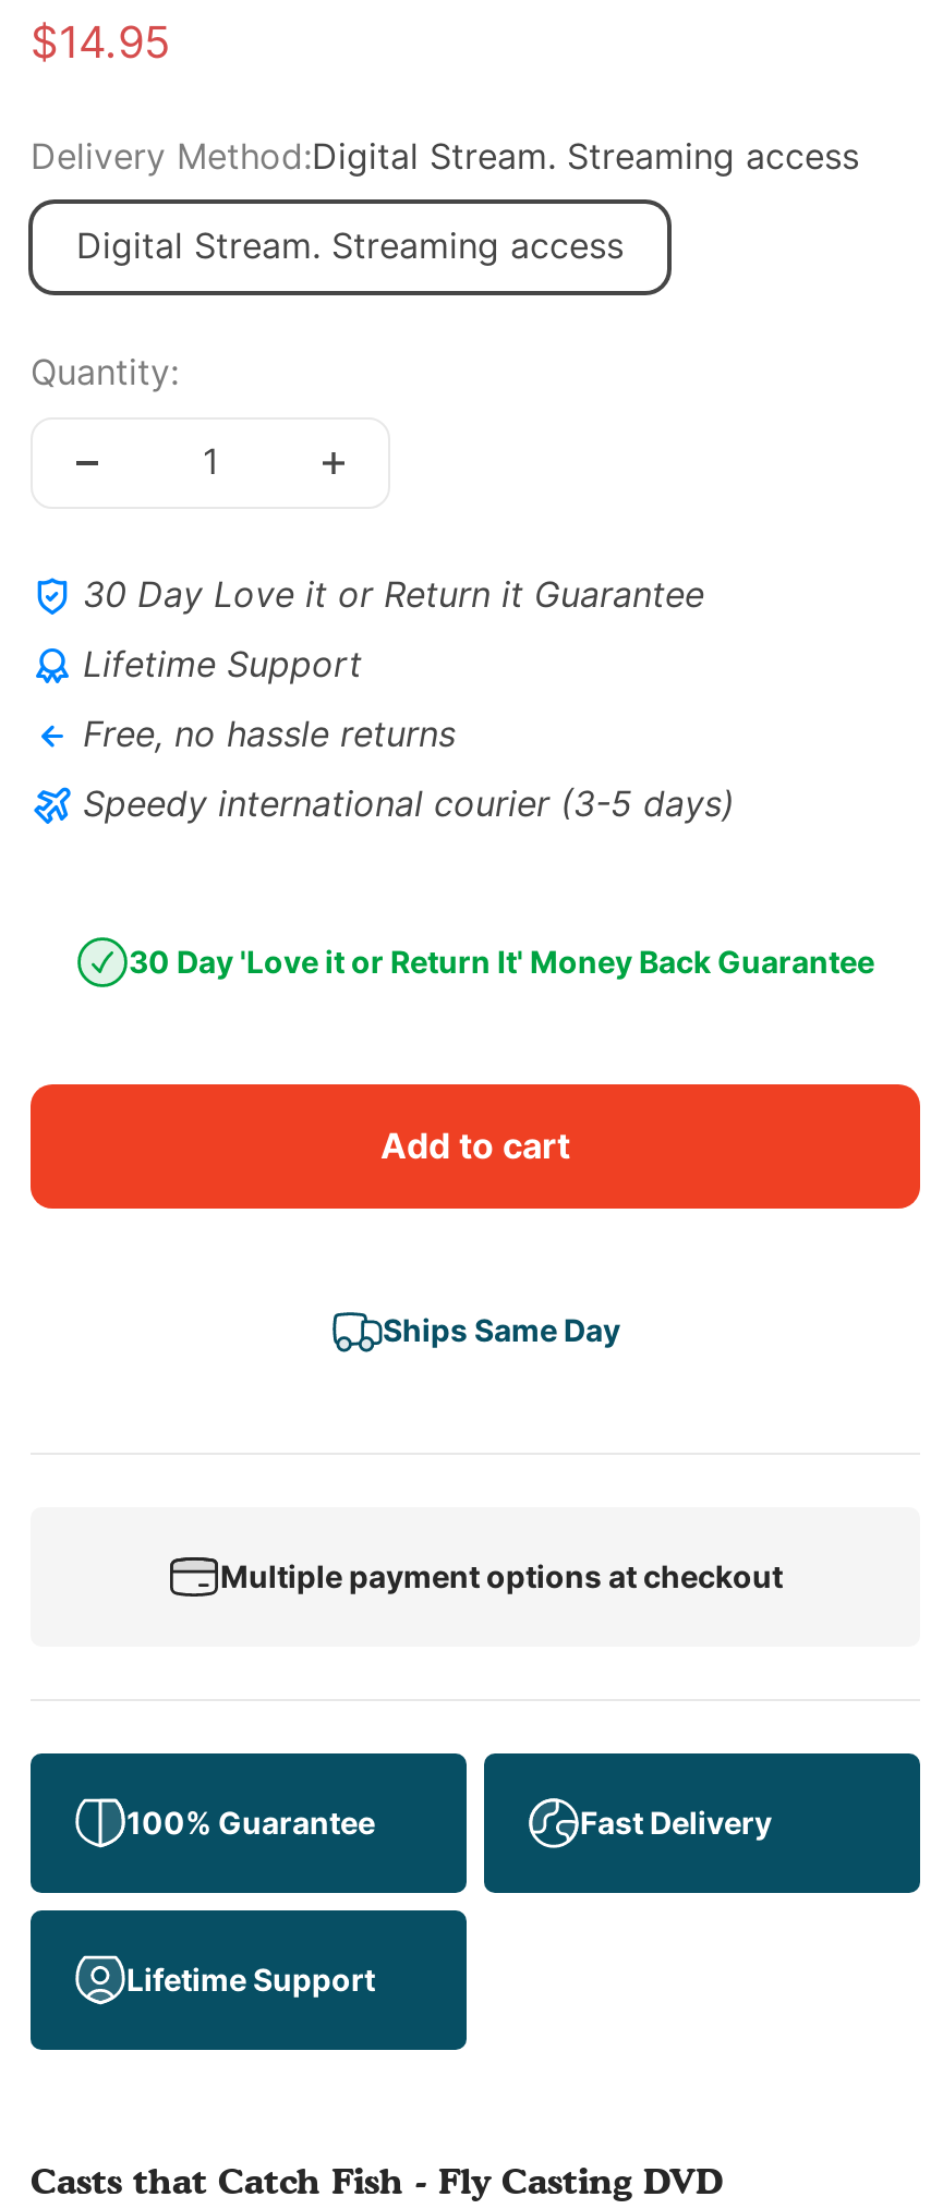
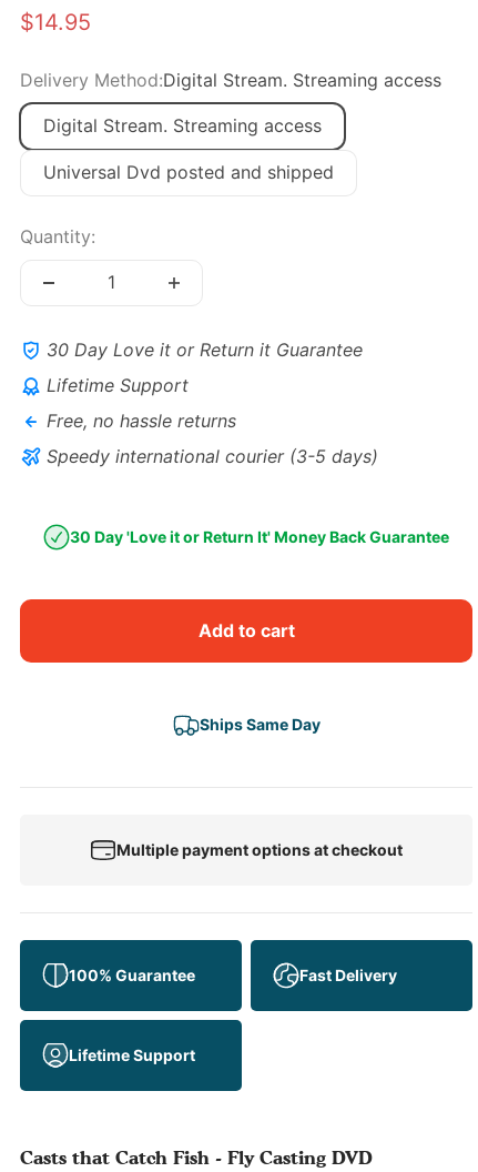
+ Universal Dvd posted and shipped
